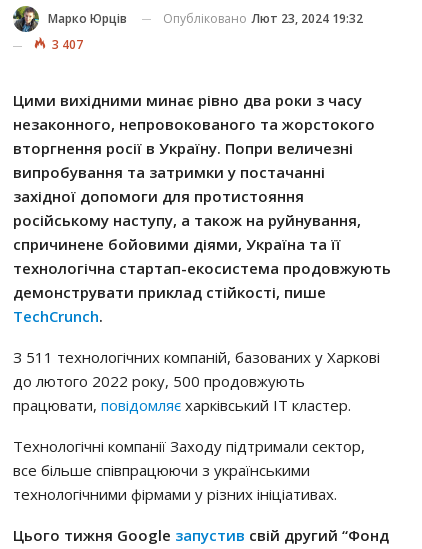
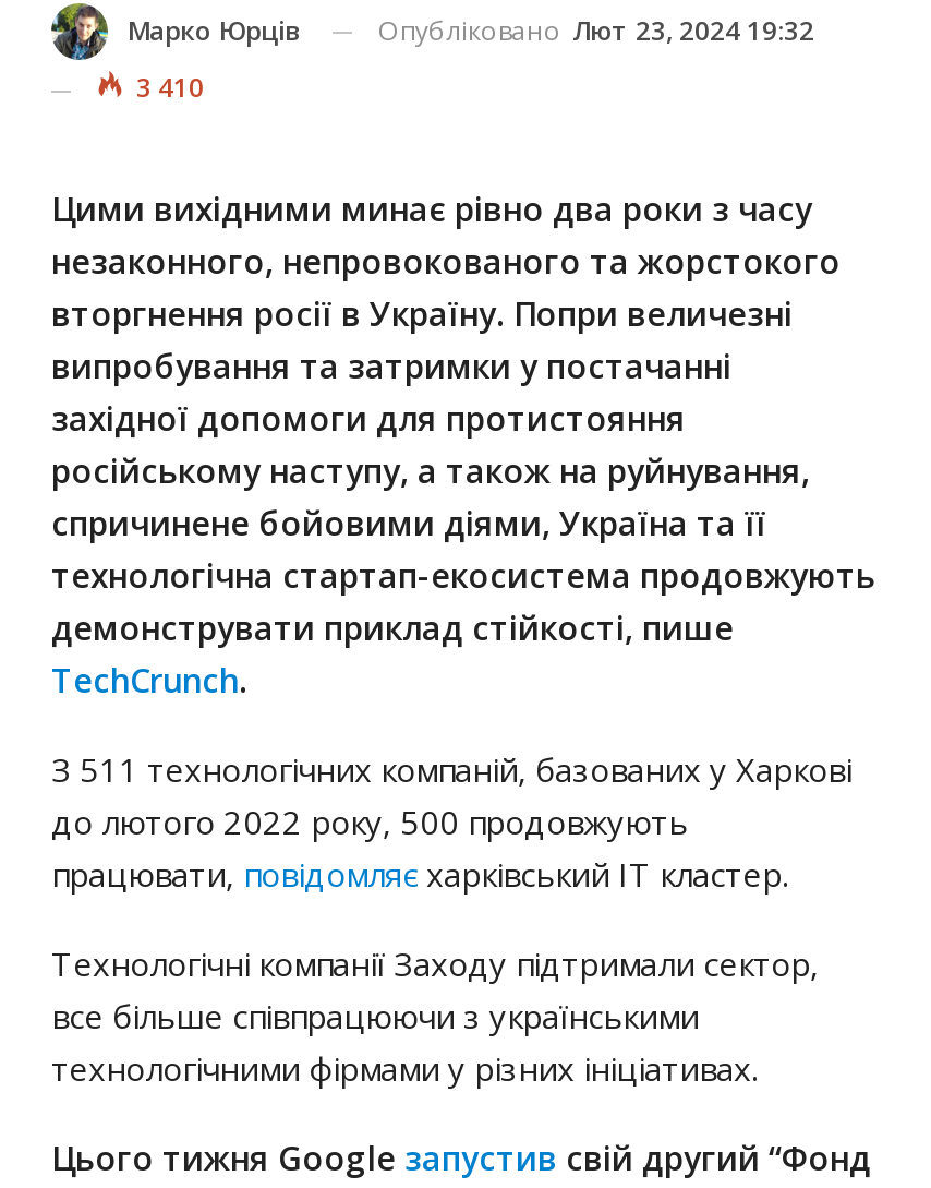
- 3 407
+ 3 410
